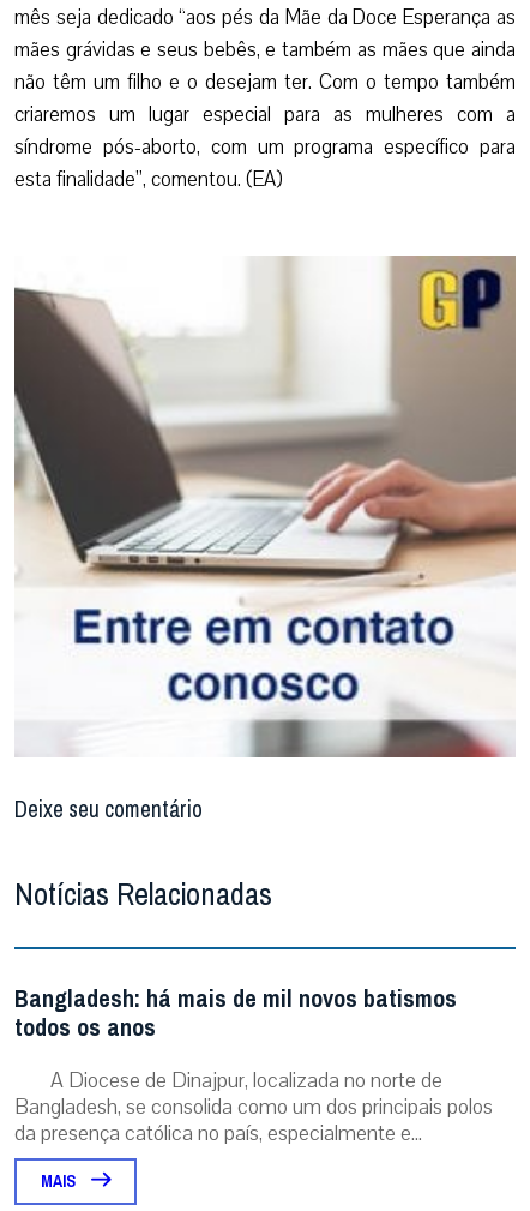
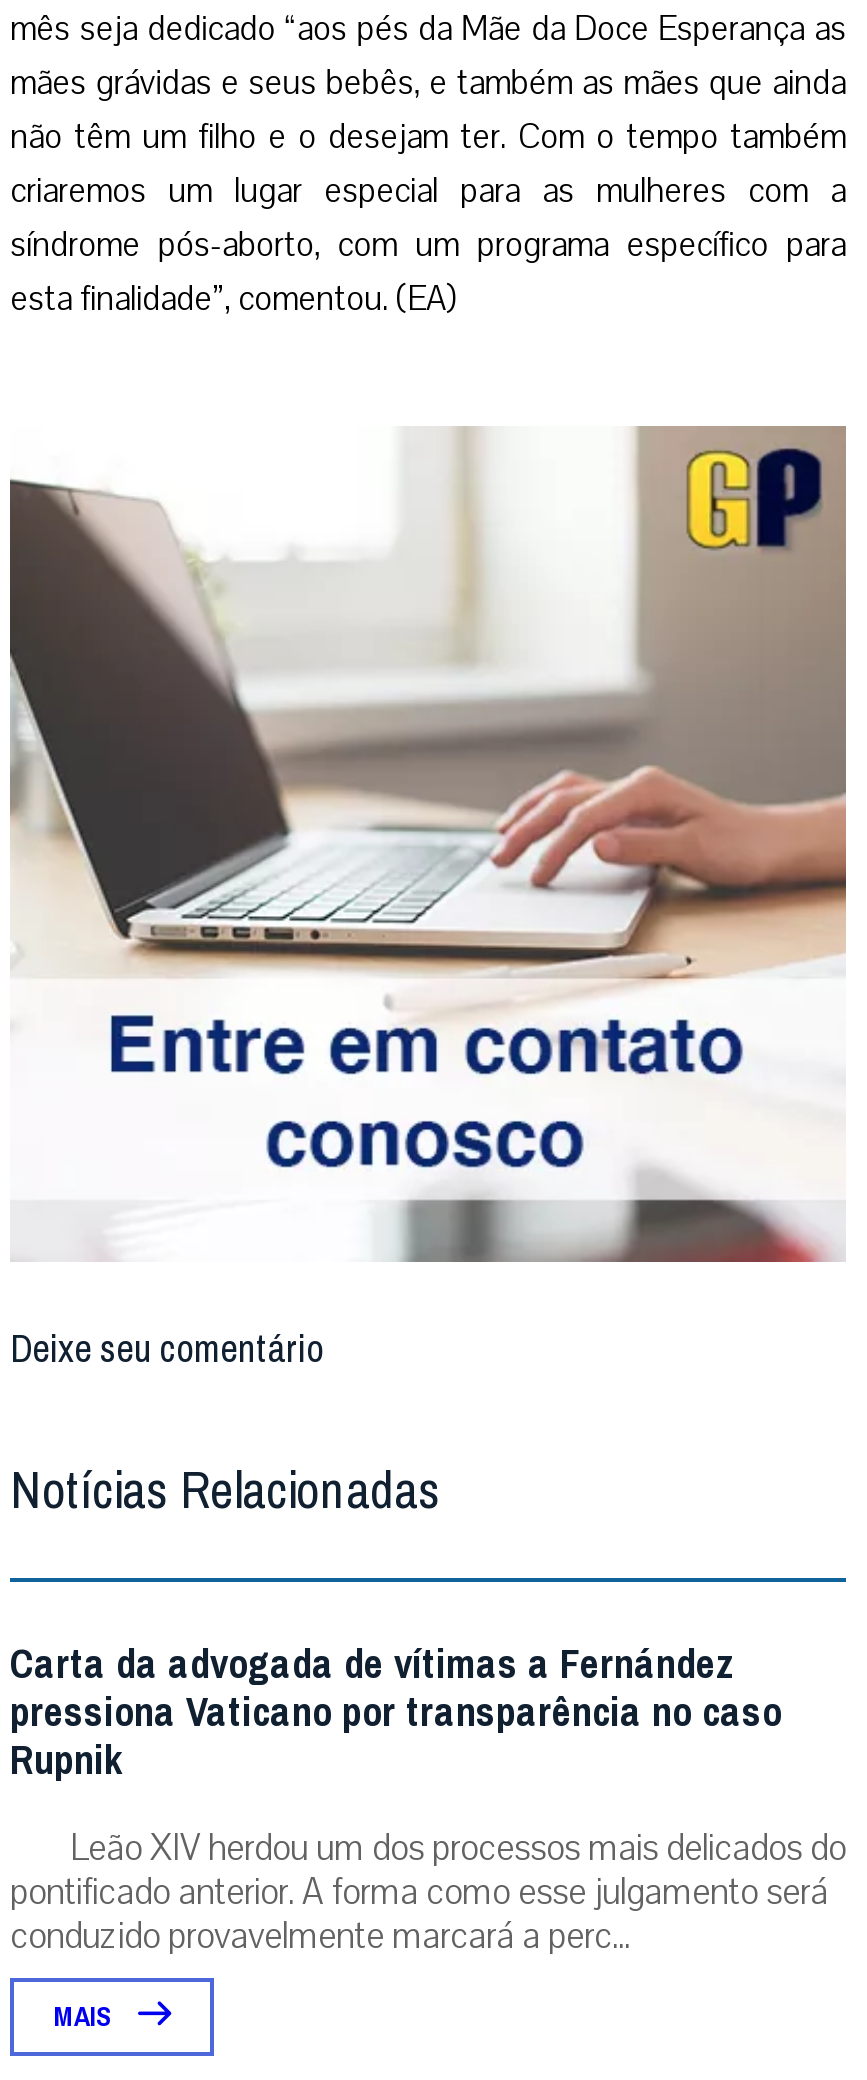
- Bangladesh: há mais de mil novos batismos
- todos os anos
- A Diocese de Dinajpur, localizada no norte de
- Bangladesh, se consolida como um dos principais polos
- da presença católica no país, especialmente e...
+ Carta da advogada de vítimas a Fernández
+ pressiona Vaticano por transparência no caso
+ Rupnik
+ Leão XIV herdou um dos processos mais delicados do
+ pontificado anterior. A forma como esse julgamento será
+ conduzido provavelmente marcará a perc...
